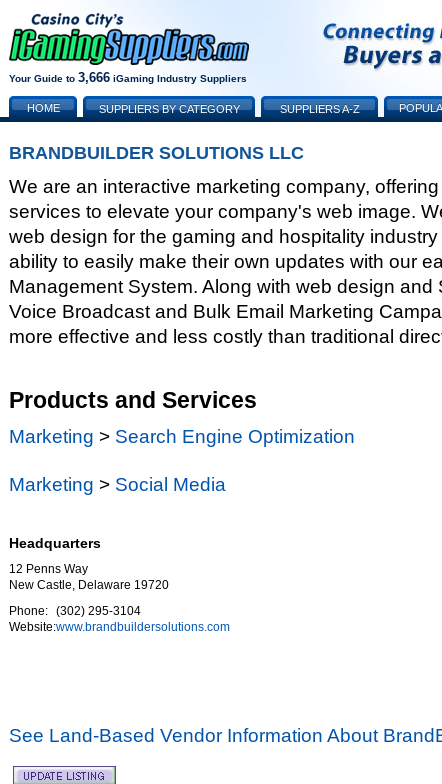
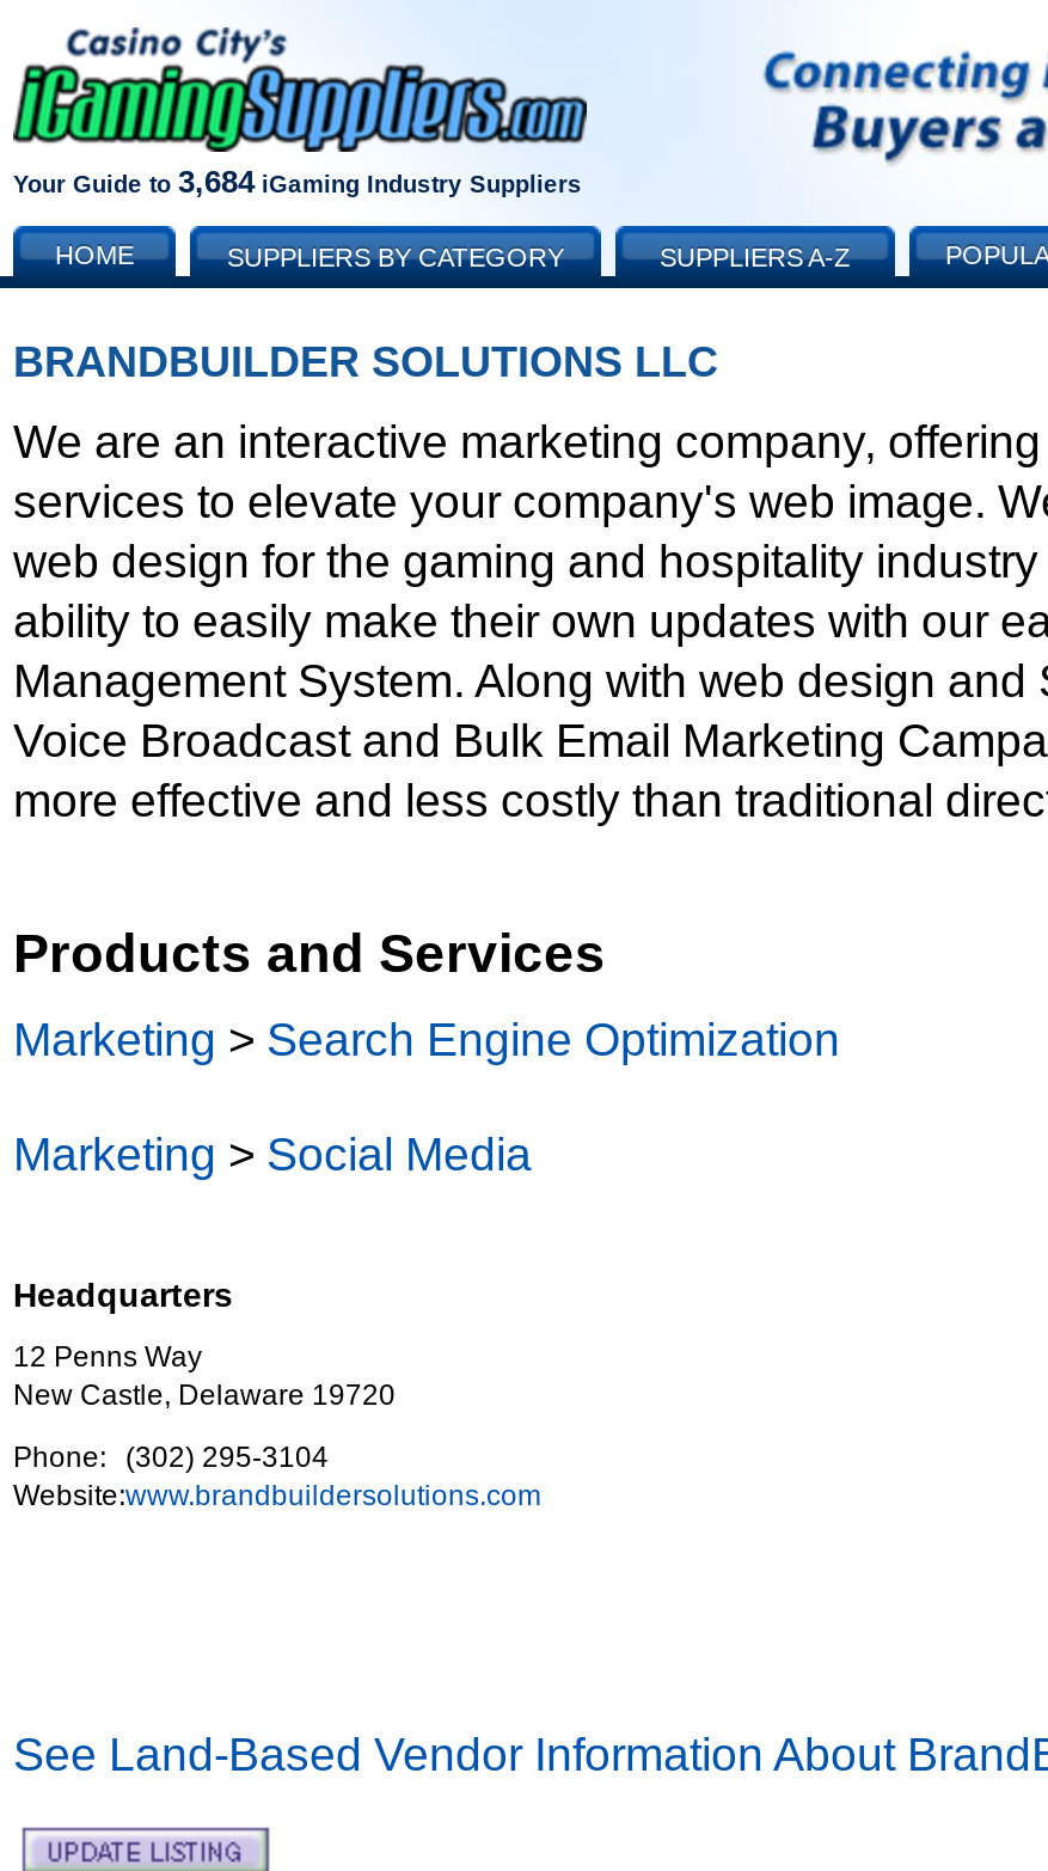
- Your Guide to 3,666 iGaming Industry Suppliers
+ Your Guide to 3,684 iGaming Industry Suppliers
